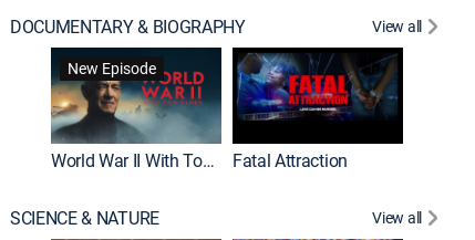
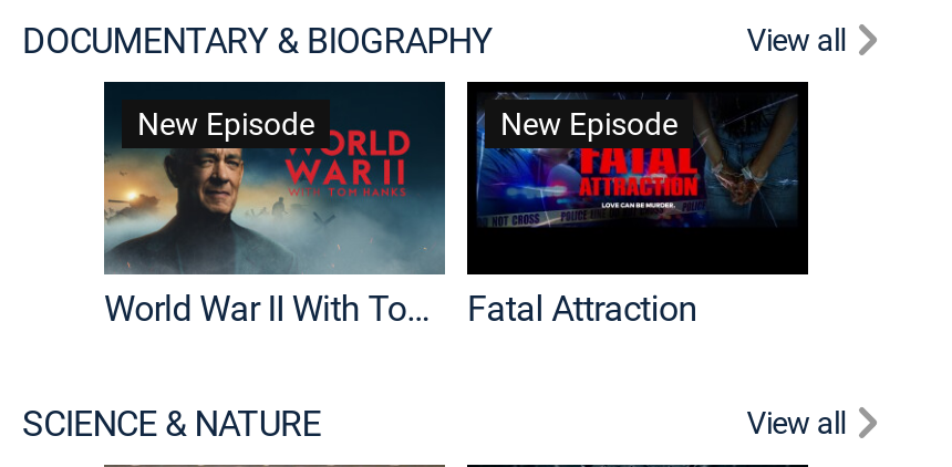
+ New Episode
